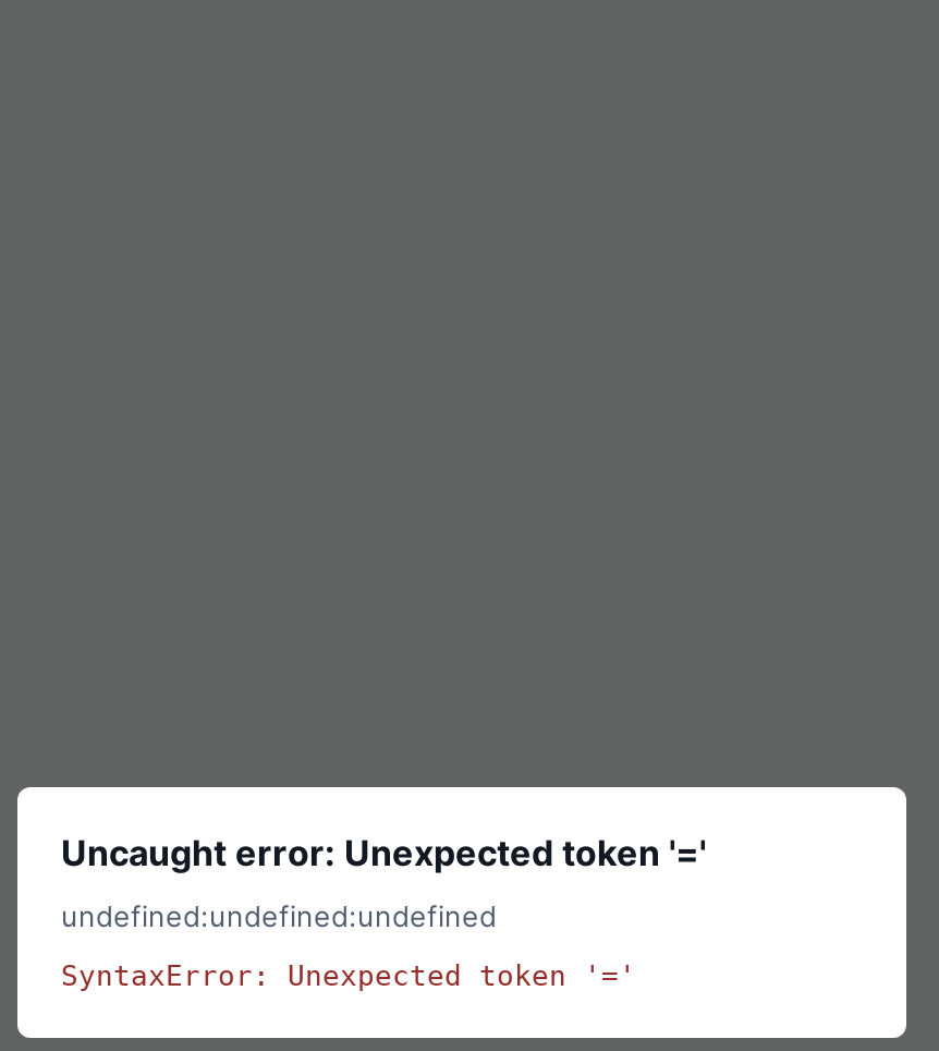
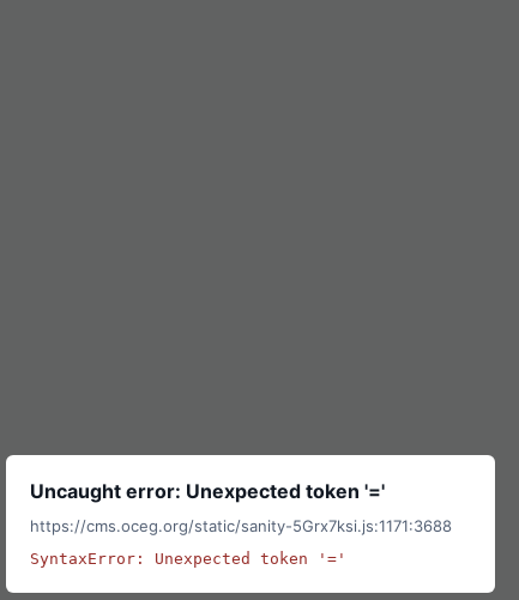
- undefined:undefined:undefined
+ https://cms.oceg.org/static/sanity-5Grx7ksi.js:1171:3688
